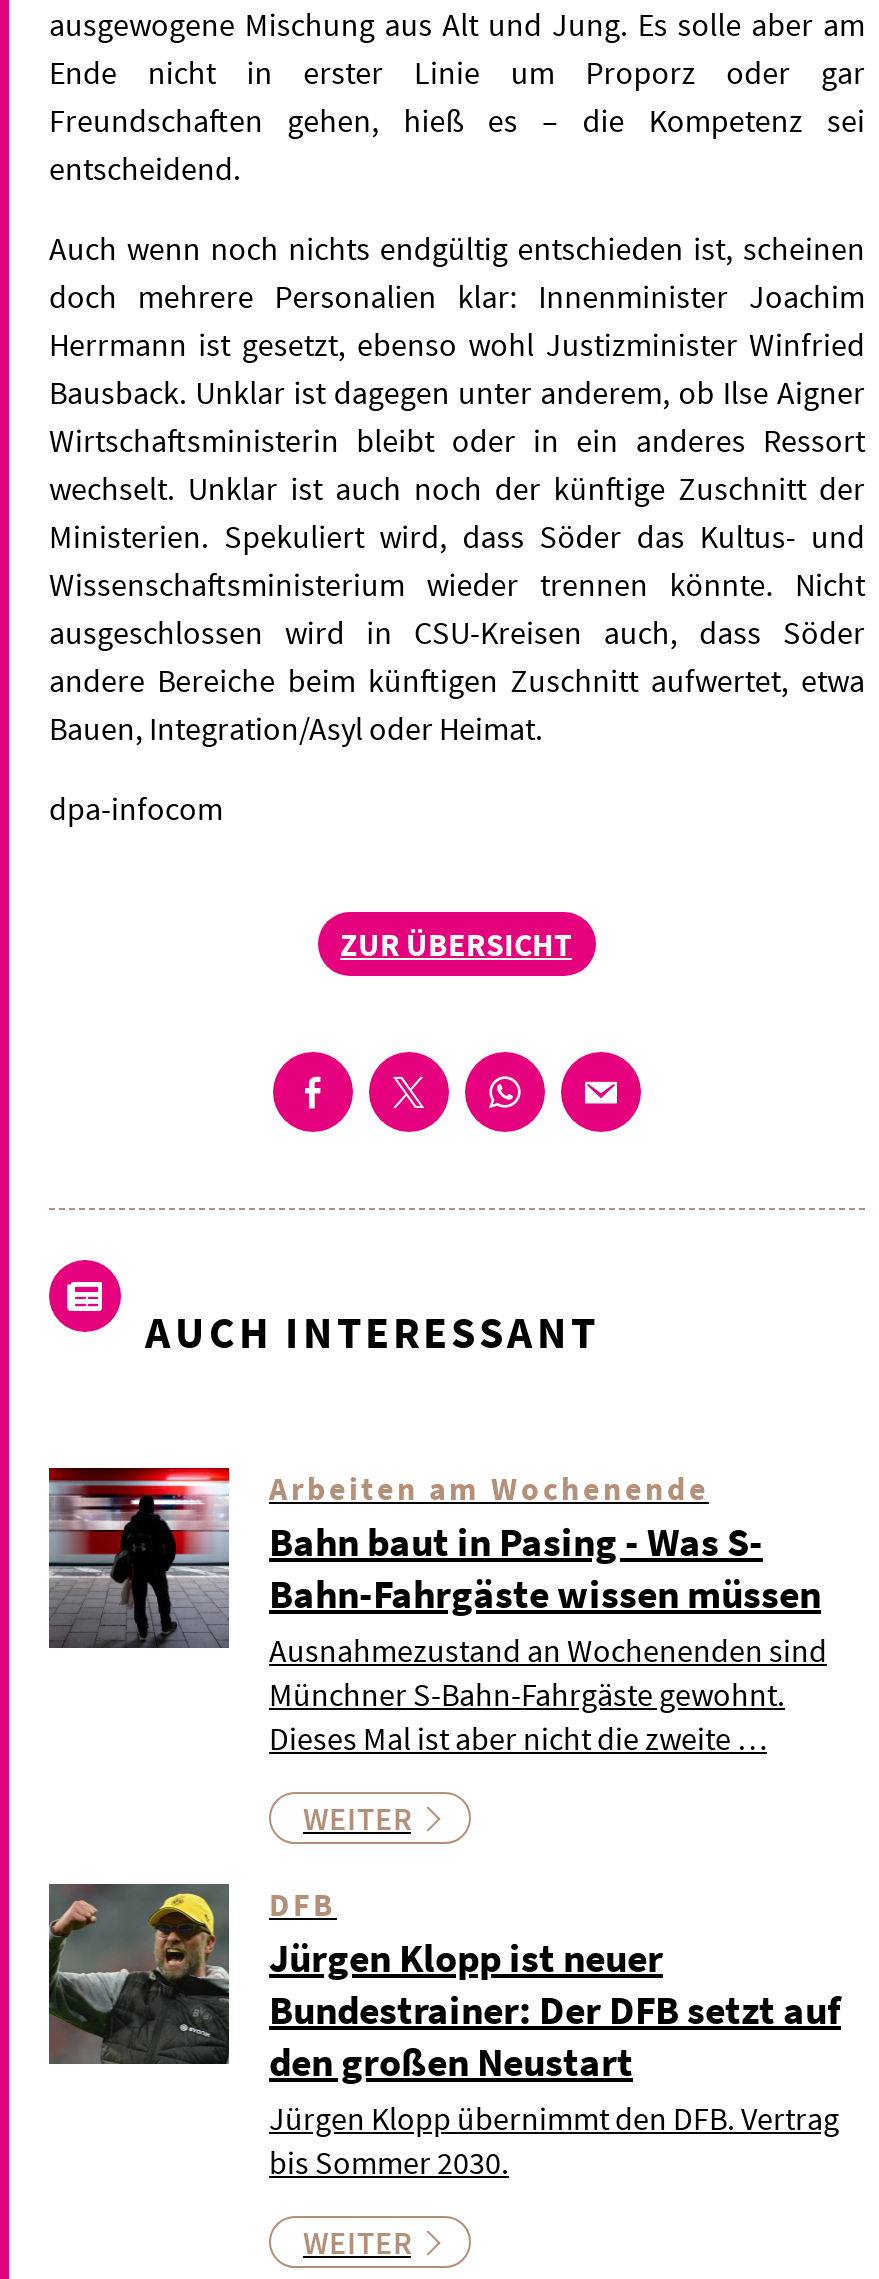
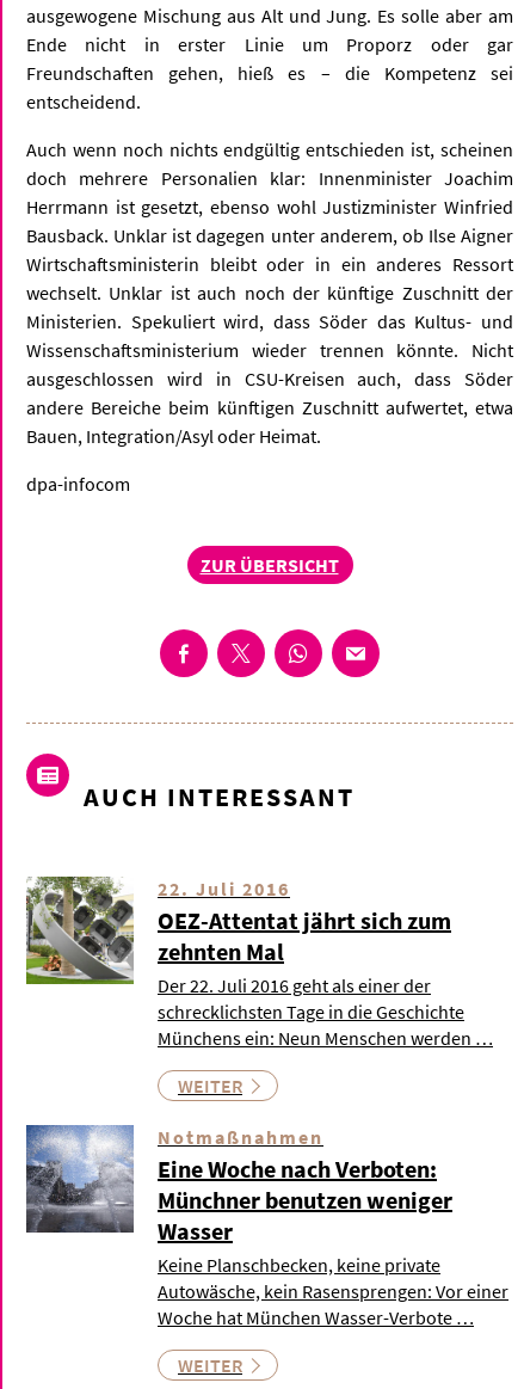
- [image]
- Arbeiten am Wochenende
- Bahn baut in Pasing - Was S-
- Bahn-Fahrgäste wissen müssen
- Ausnahmezustand an Wochenenden sind
- Münchner S-Bahn-Fahrgäste gewohnt.
- Dieses Mal ist aber nicht die zweite …
+ [image]
+ 22. Juli 2016
+ OEZ-Attentat jährt sich zum
+ zehnten Mal
+ Der 22. Juli 2016 geht als einer der
+ schrecklichsten Tage in die Geschichte
+ Münchens ein: Neun Menschen werden …

- [image]
- DFB
- Jürgen Klopp ist neuer
- Bundestrainer: Der DFB setzt auf
- den großen Neustart
- Jürgen Klopp übernimmt den DFB. Vertrag
- bis Sommer 2030.
+ [image]
+ Notmaßnahmen
+ Eine Woche nach Verboten:
+ Münchner benutzen weniger
+ Wasser
+ Keine Planschbecken, keine private
+ Autowäsche, kein Rasensprengen: Vor einer
+ Woche hat München Wasser-Verbote …
